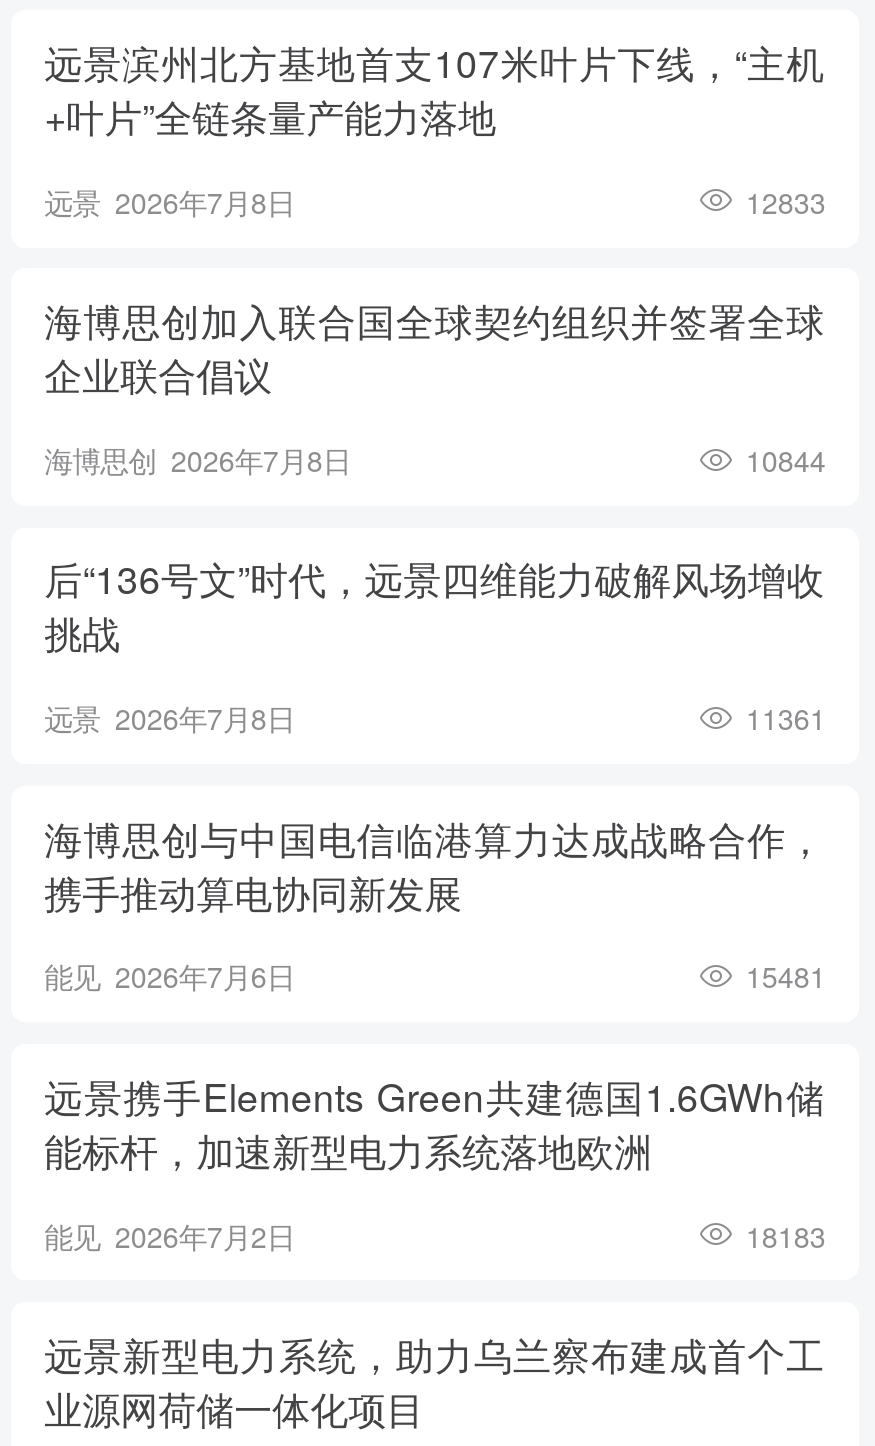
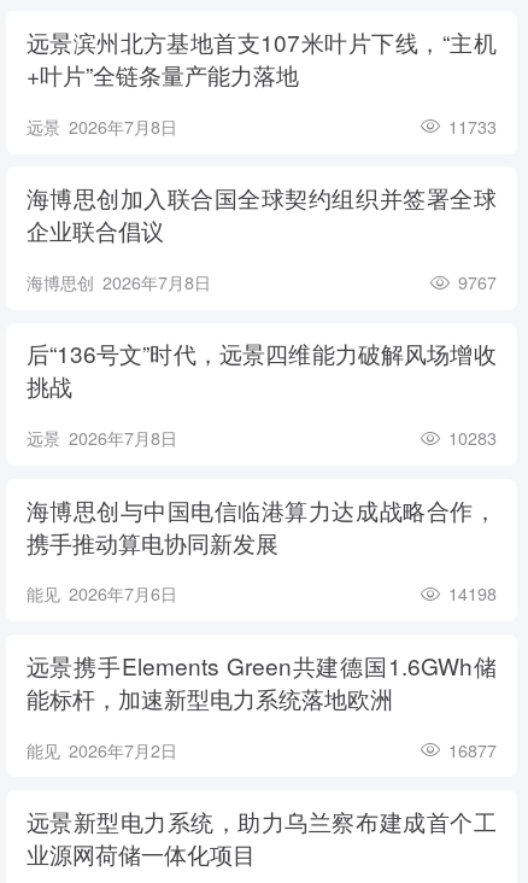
- 12833
+ 11733

- 10844
+ 9767

- 11361
+ 10283

- 15481
+ 14198

- 18183
+ 16877
